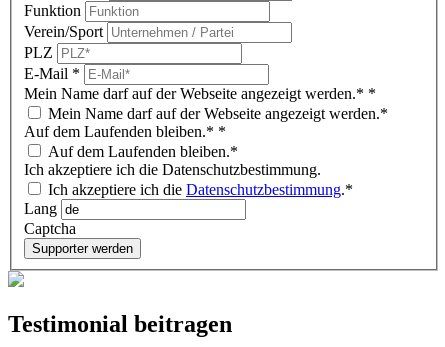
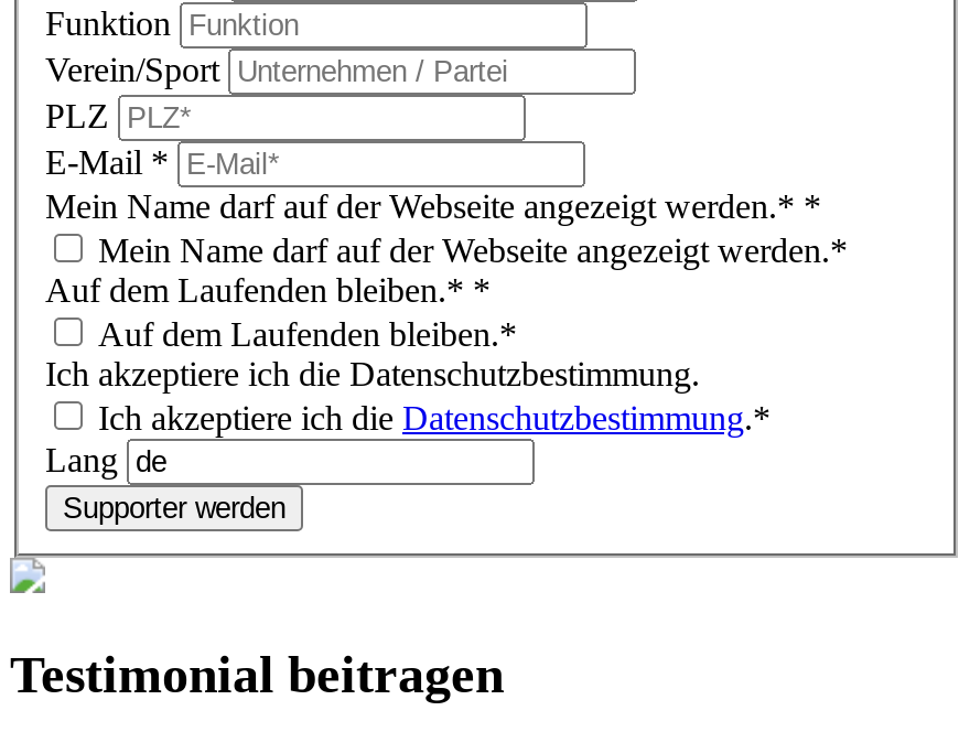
- Captcha
